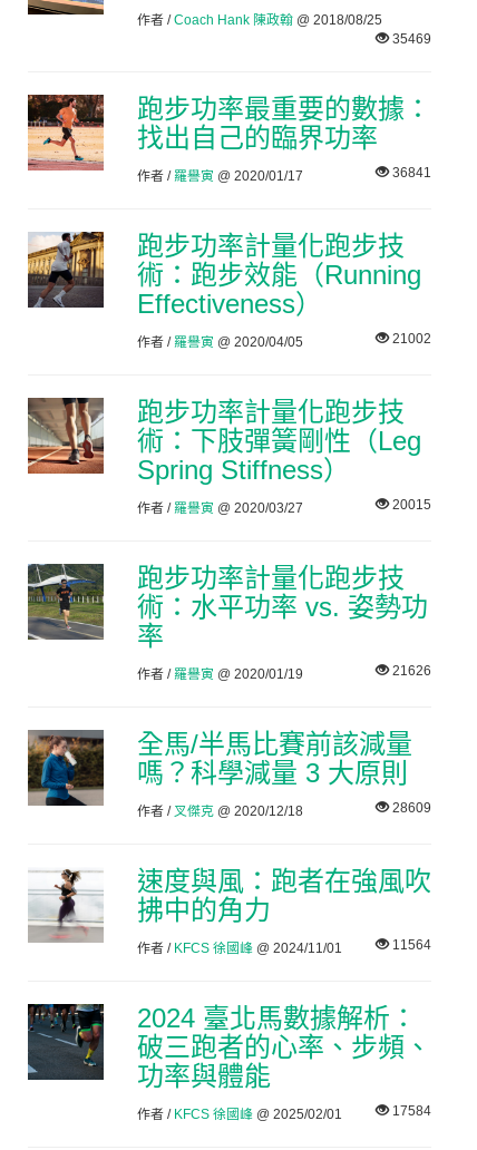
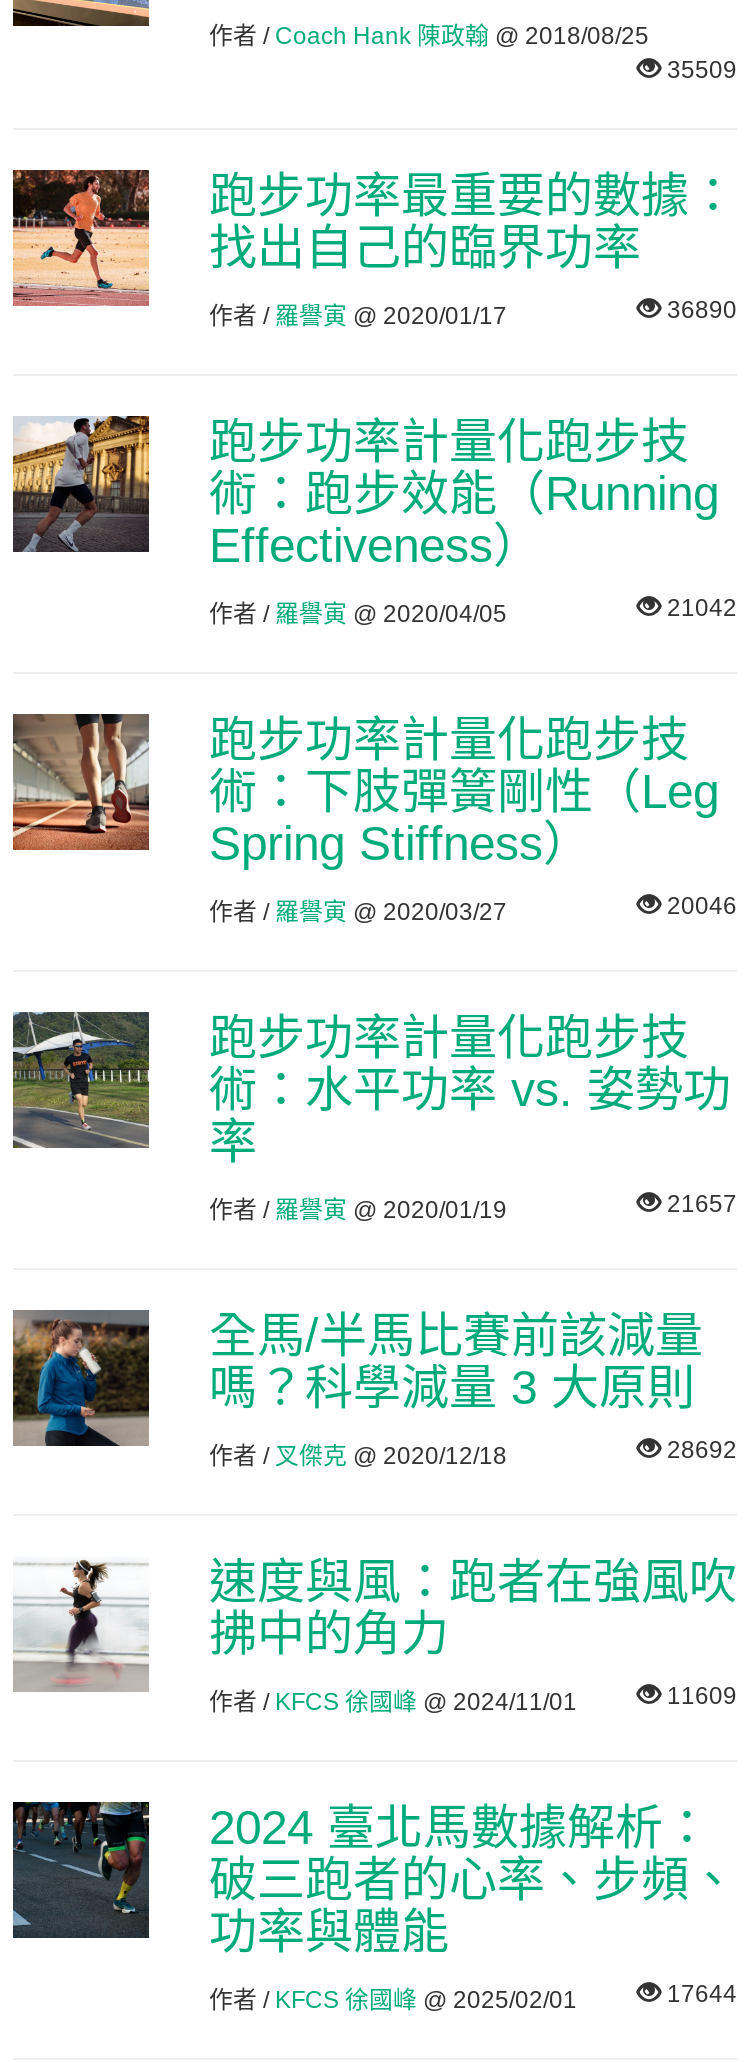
- 35469
+ 35509

- 36841
+ 36890

- 21002
+ 21042

- 20015
+ 20046

- 21626
+ 21657

- 28609
+ 28692

- 11564
+ 11609

- 17584
+ 17644
